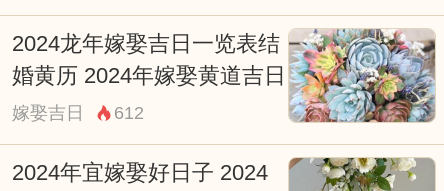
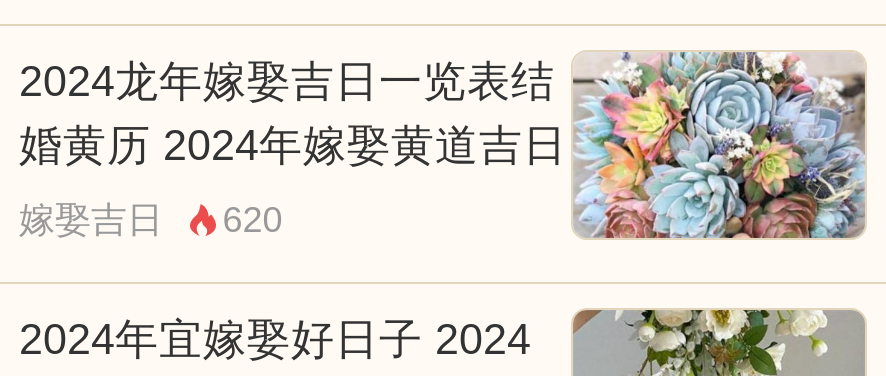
- 嫁娶吉日 612
+ 嫁娶吉日 620
